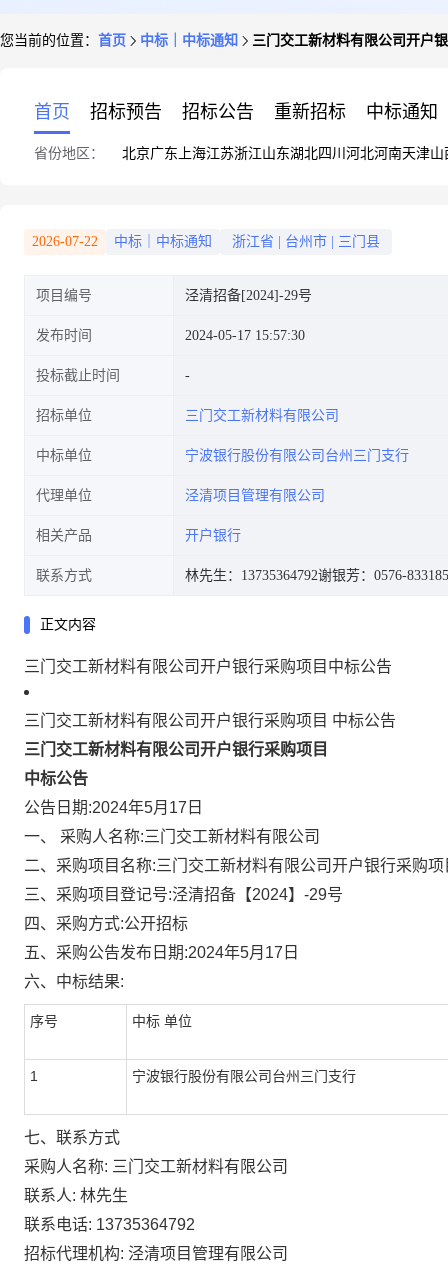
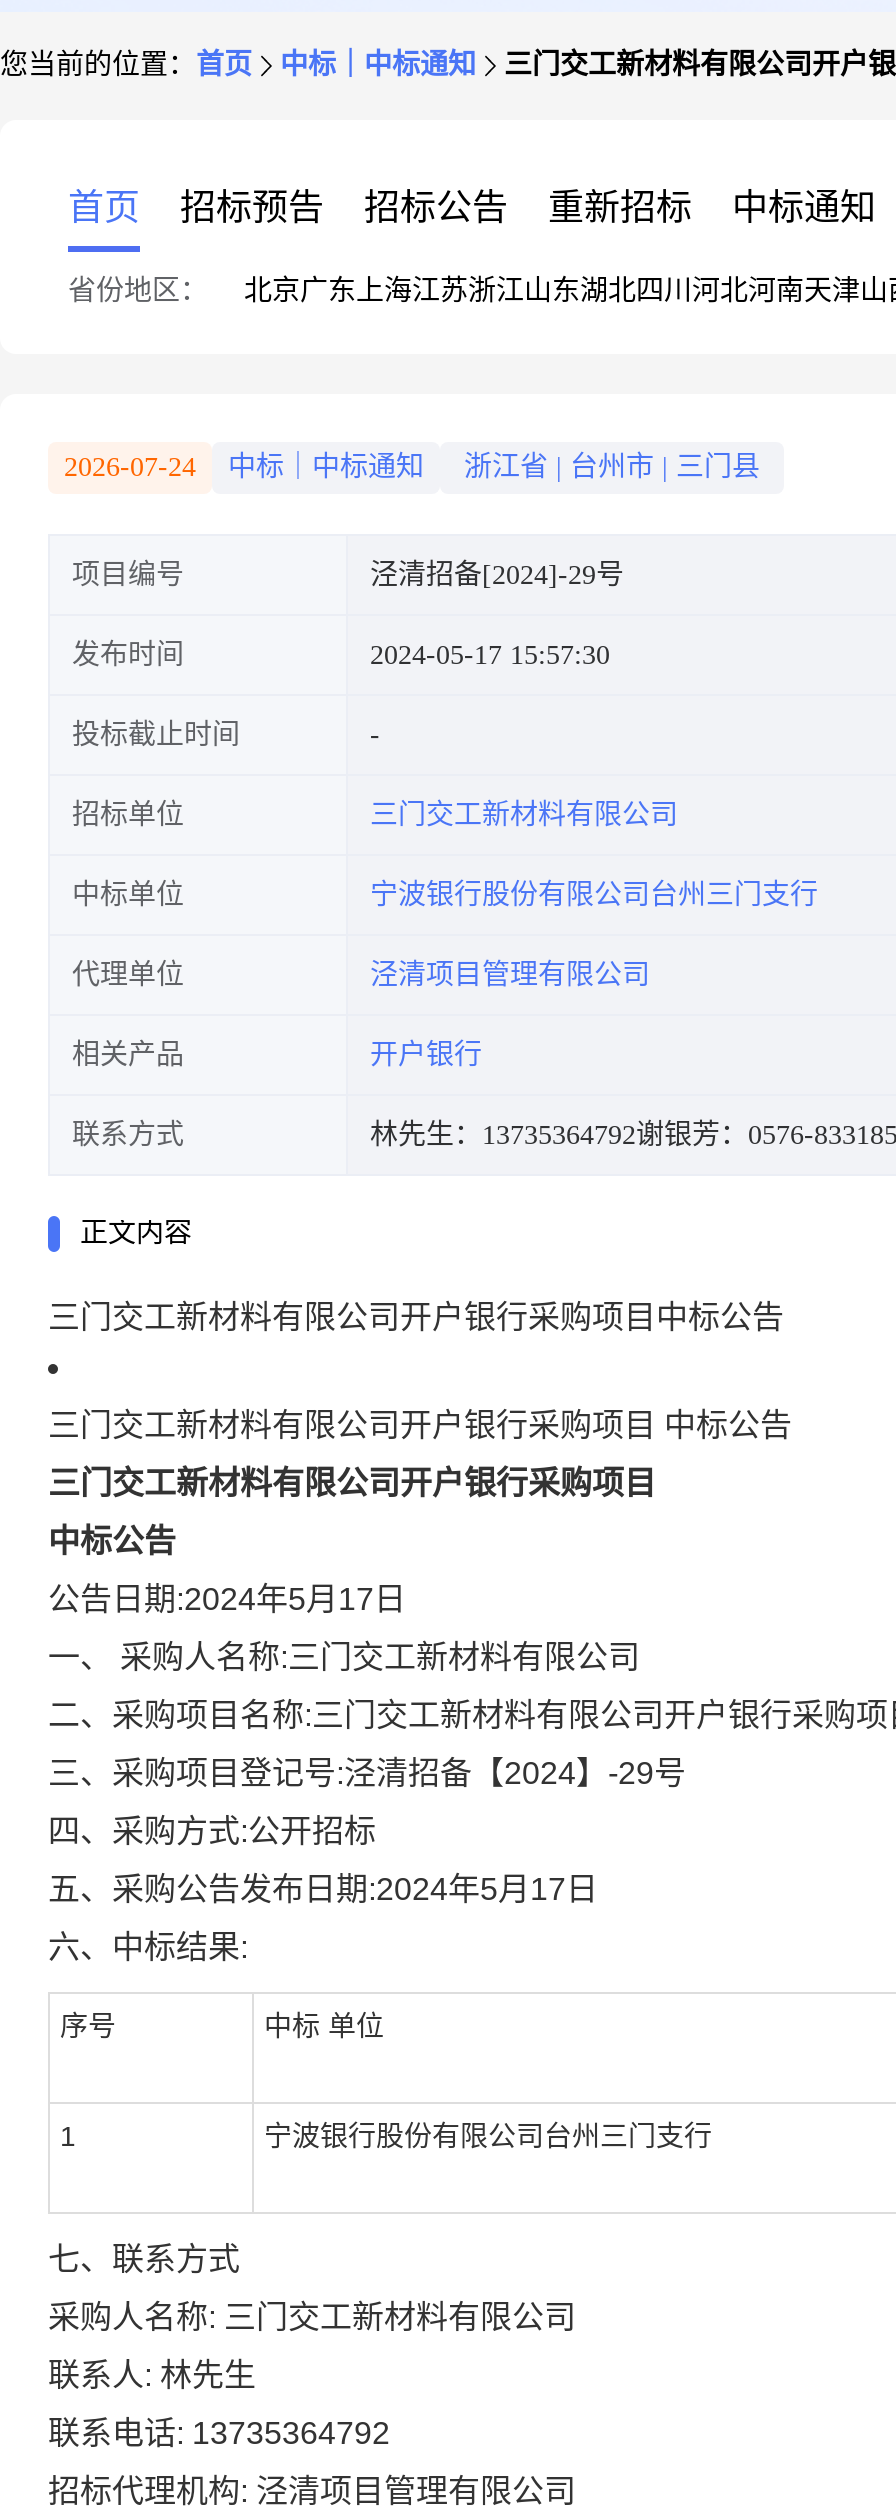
- 2026-07-22
+ 2026-07-24
